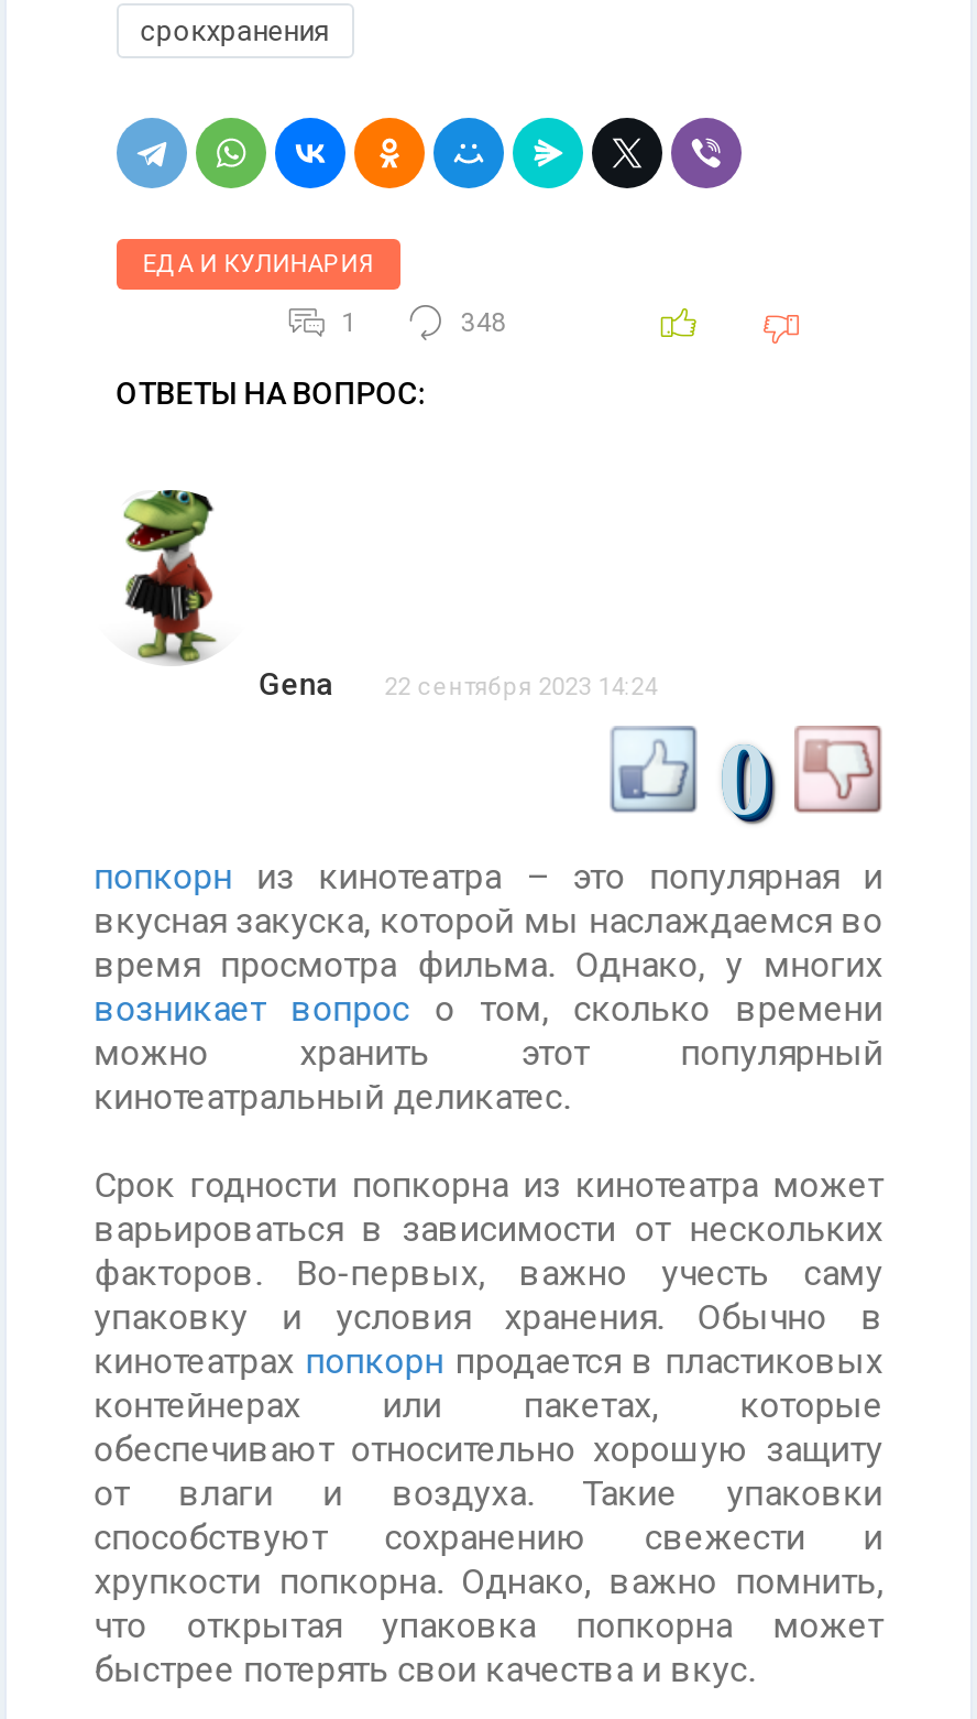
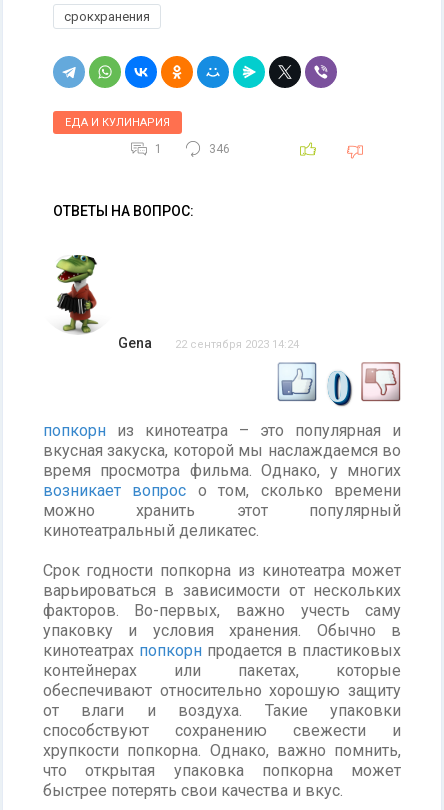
- 348
+ 346
